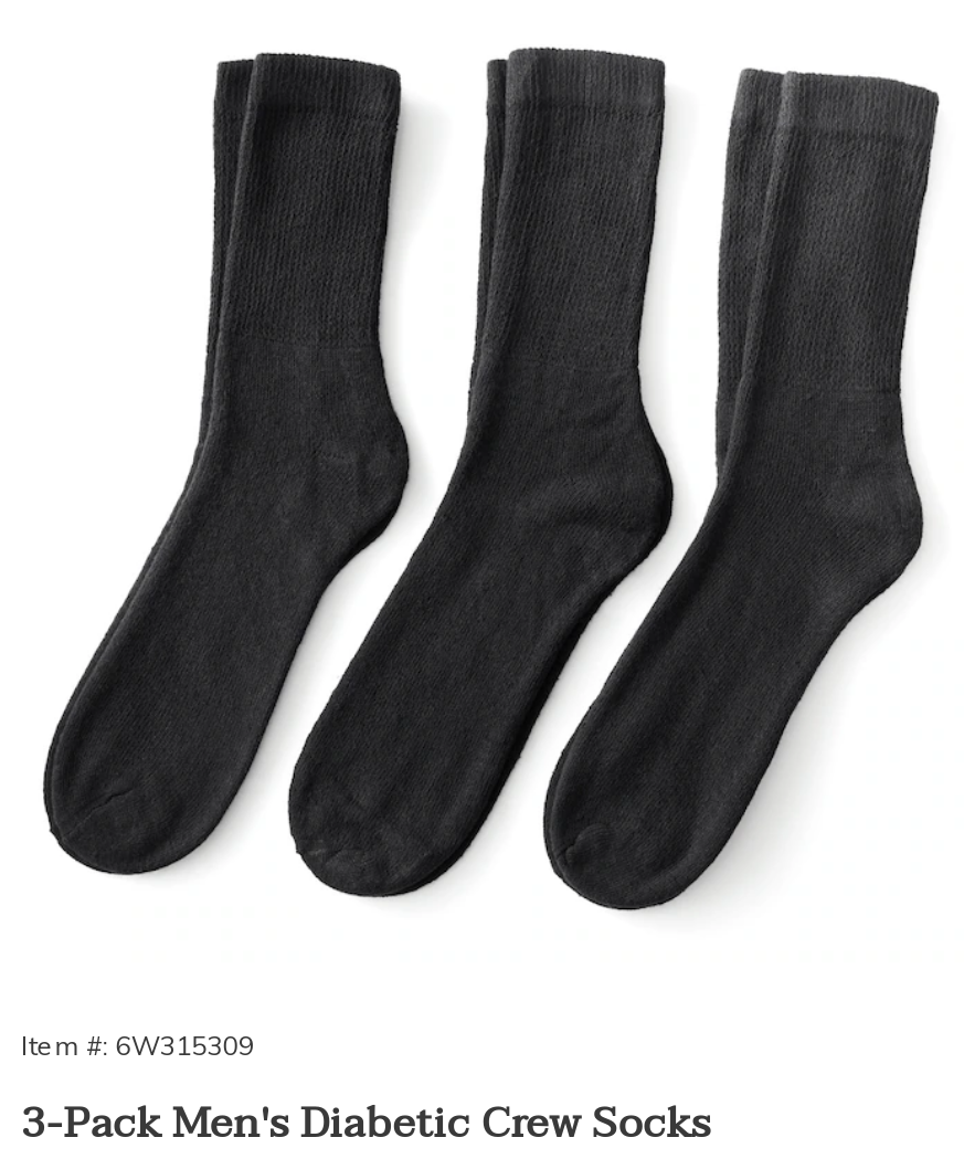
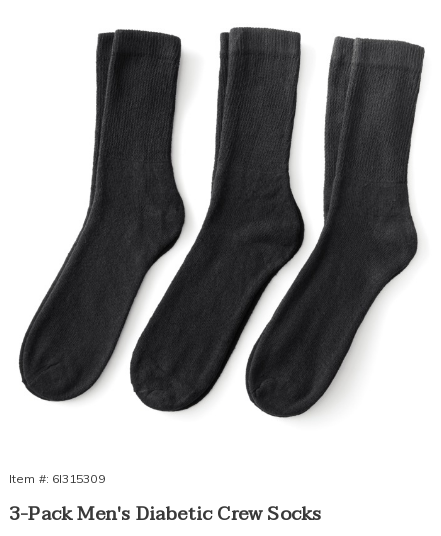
- Item #: 6W315309
+ Item #: 6I315309
